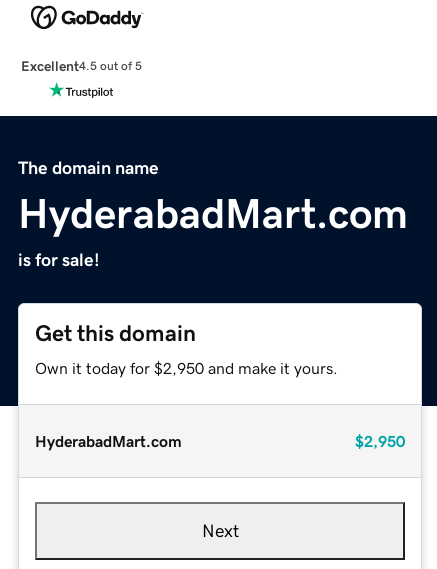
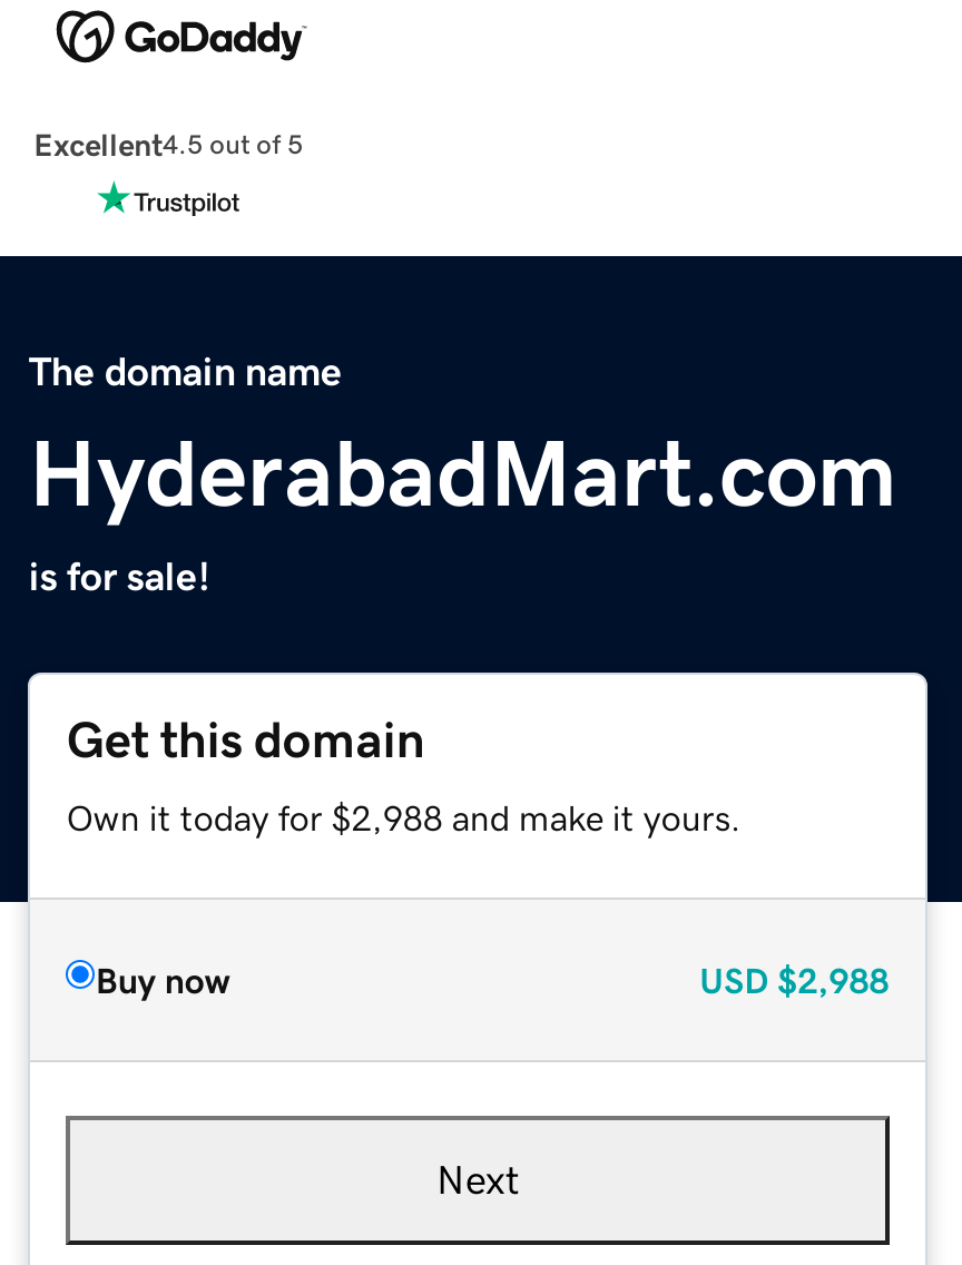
- Own it today for $2,950 and make it yours.
+ Own it today for $2,988 and make it yours.

- HyderabadMart.com
- $2,950
+ Buy now
+ USD $2,988
